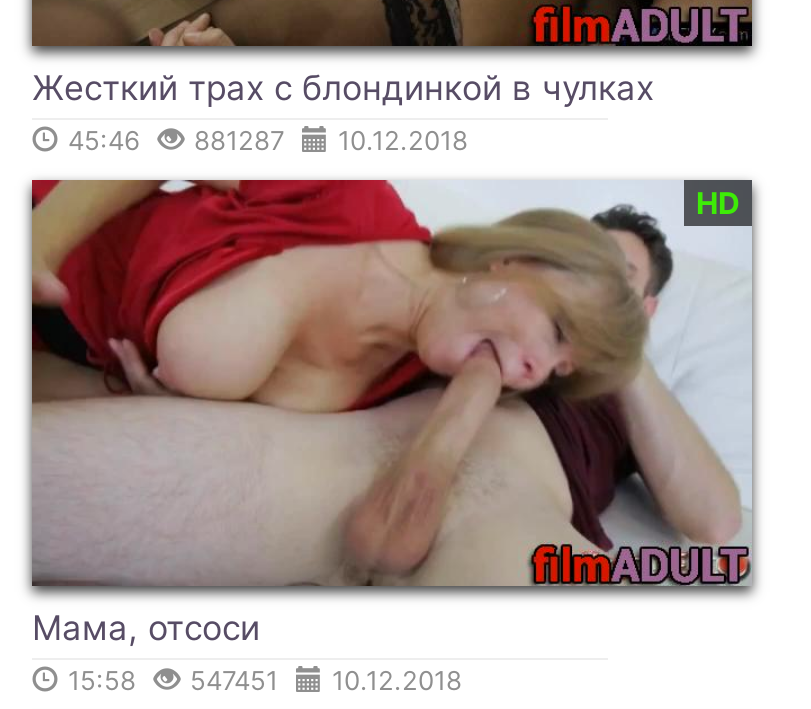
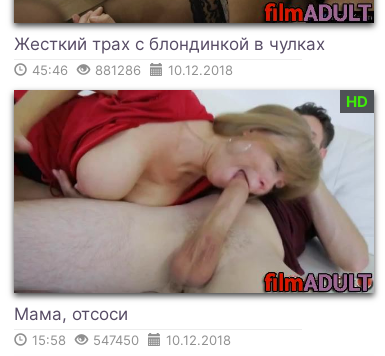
- 45:46 881287 10.12.2018
+ 45:46 881286 10.12.2018

- 15:58 547451 10.12.2018
+ 15:58 547450 10.12.2018
